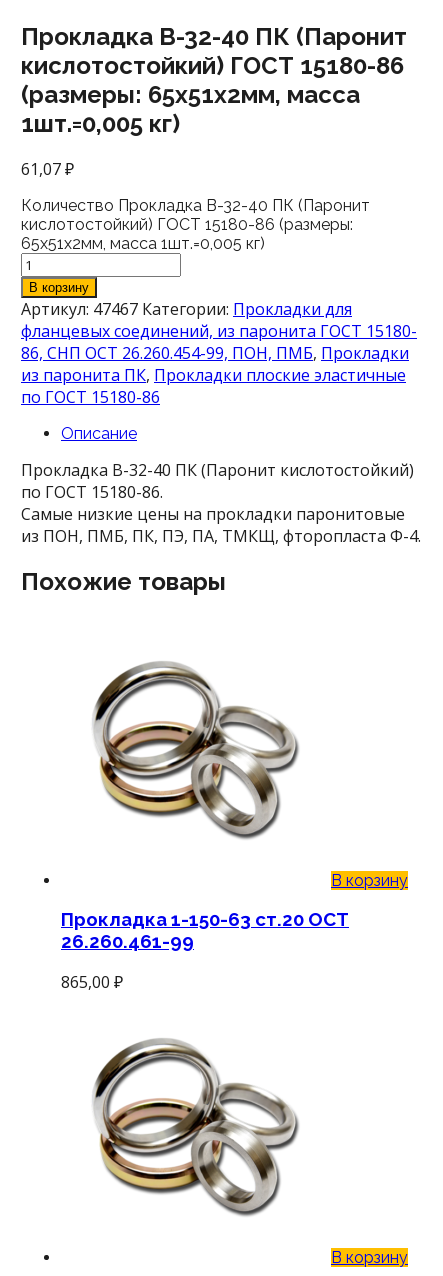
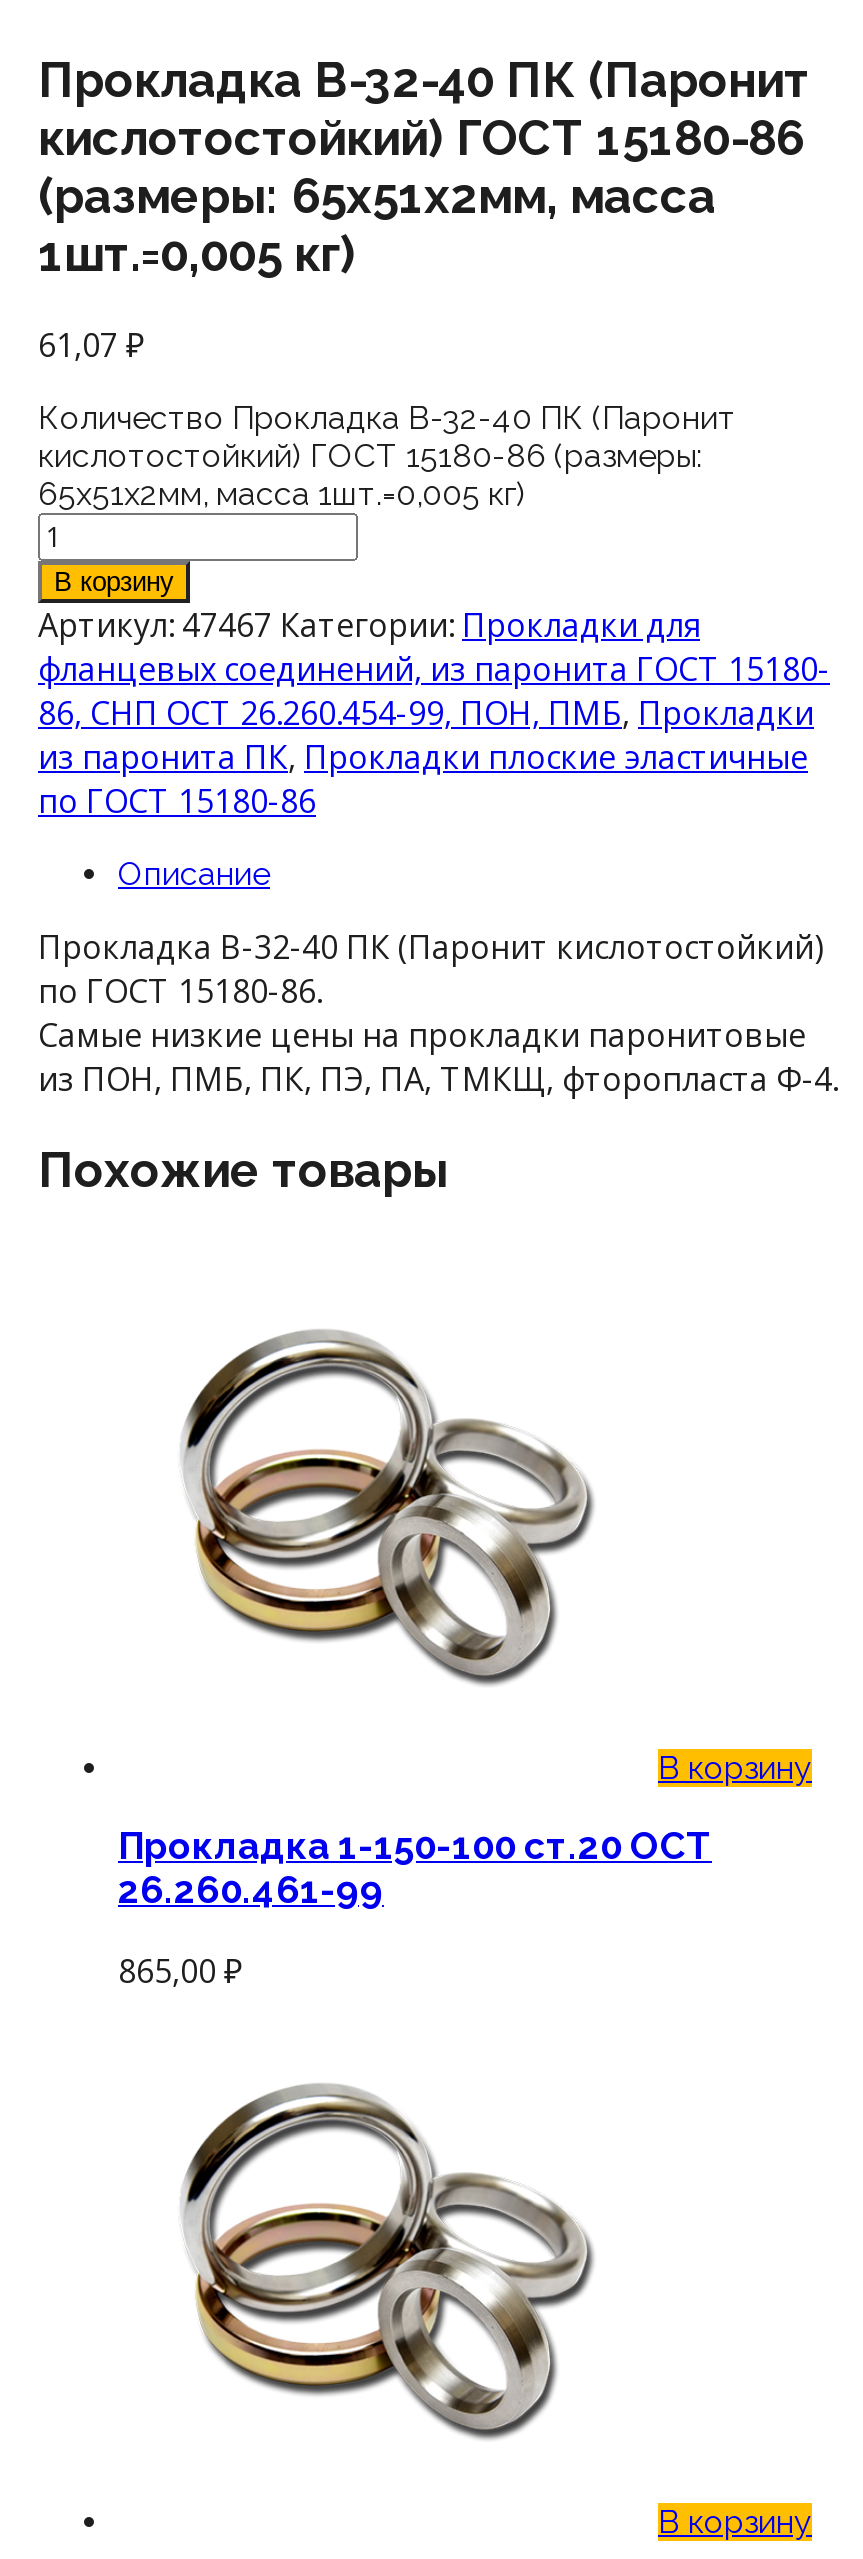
- Прокладка 1-150-63 ст.20 ОСТ
+ Прокладка 1-150-100 ст.20 ОСТ
